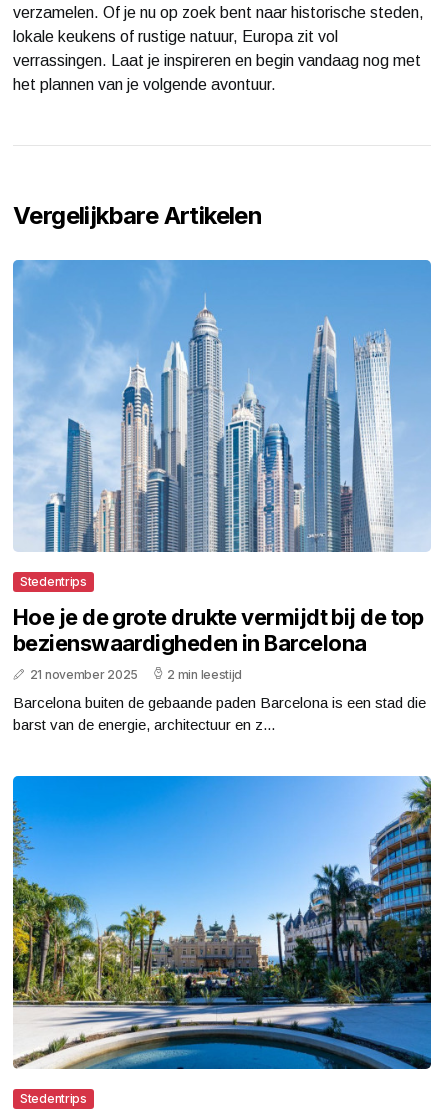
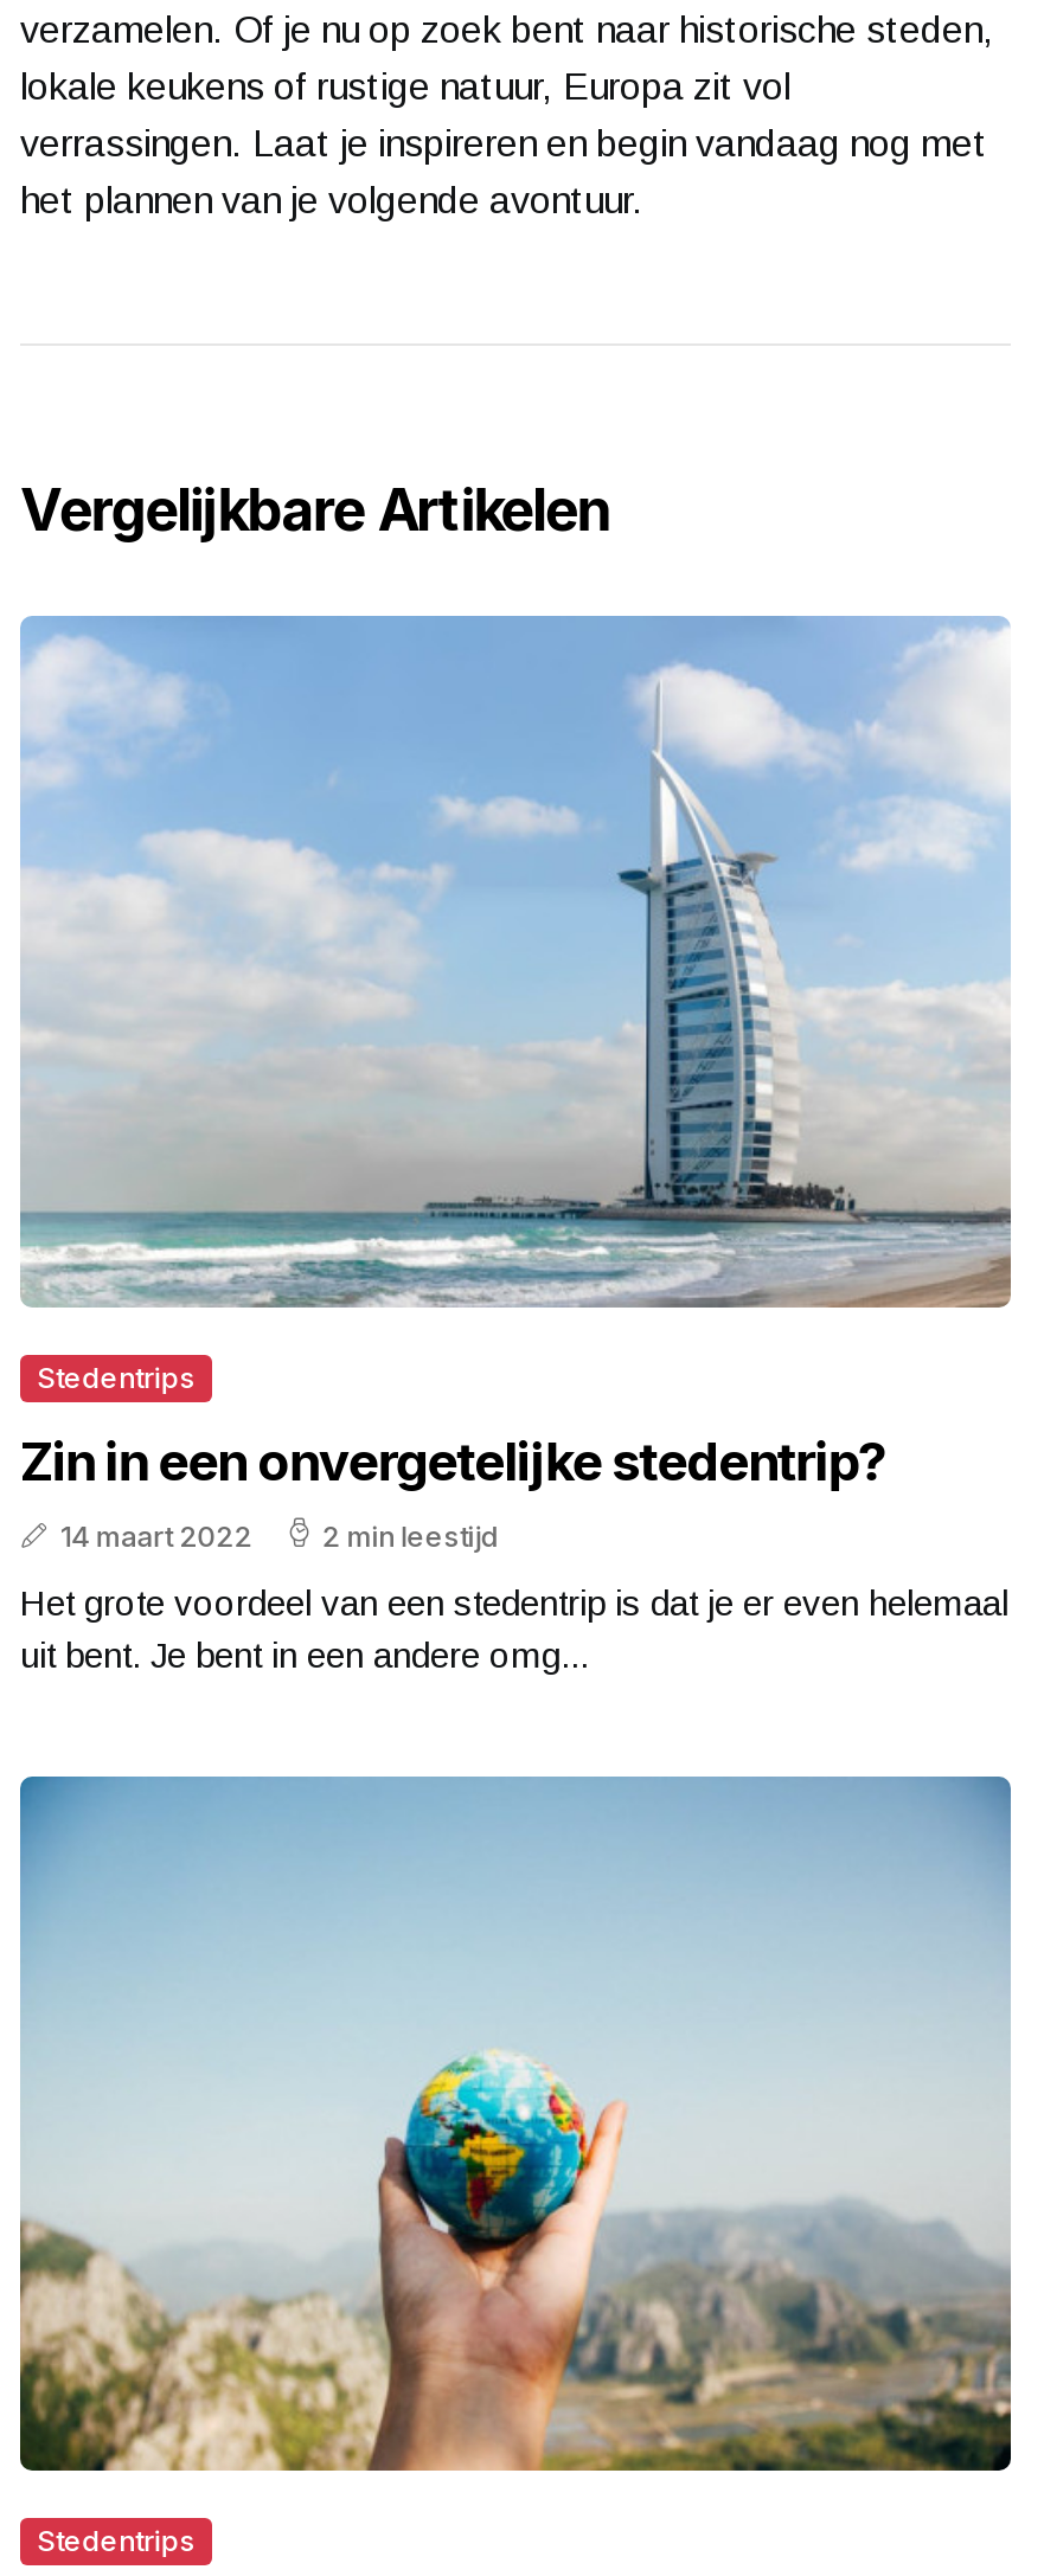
- [image]
+ [image]

- Hoe je de grote drukte vermijdt bij de top
- bezienswaardigheden in Barcelona
- 21 november 2025
+ Zin in een onvergetelijke stedentrip?
+ 14 maart 2022

- Barcelona buiten de gebaande paden Barcelona is een stad die
- barst van de energie, architectuur en z...
+ Het grote voordeel van een stedentrip is dat je er even helemaal
+ uit bent. Je bent in een andere omg...

- [image]
+ [image]
